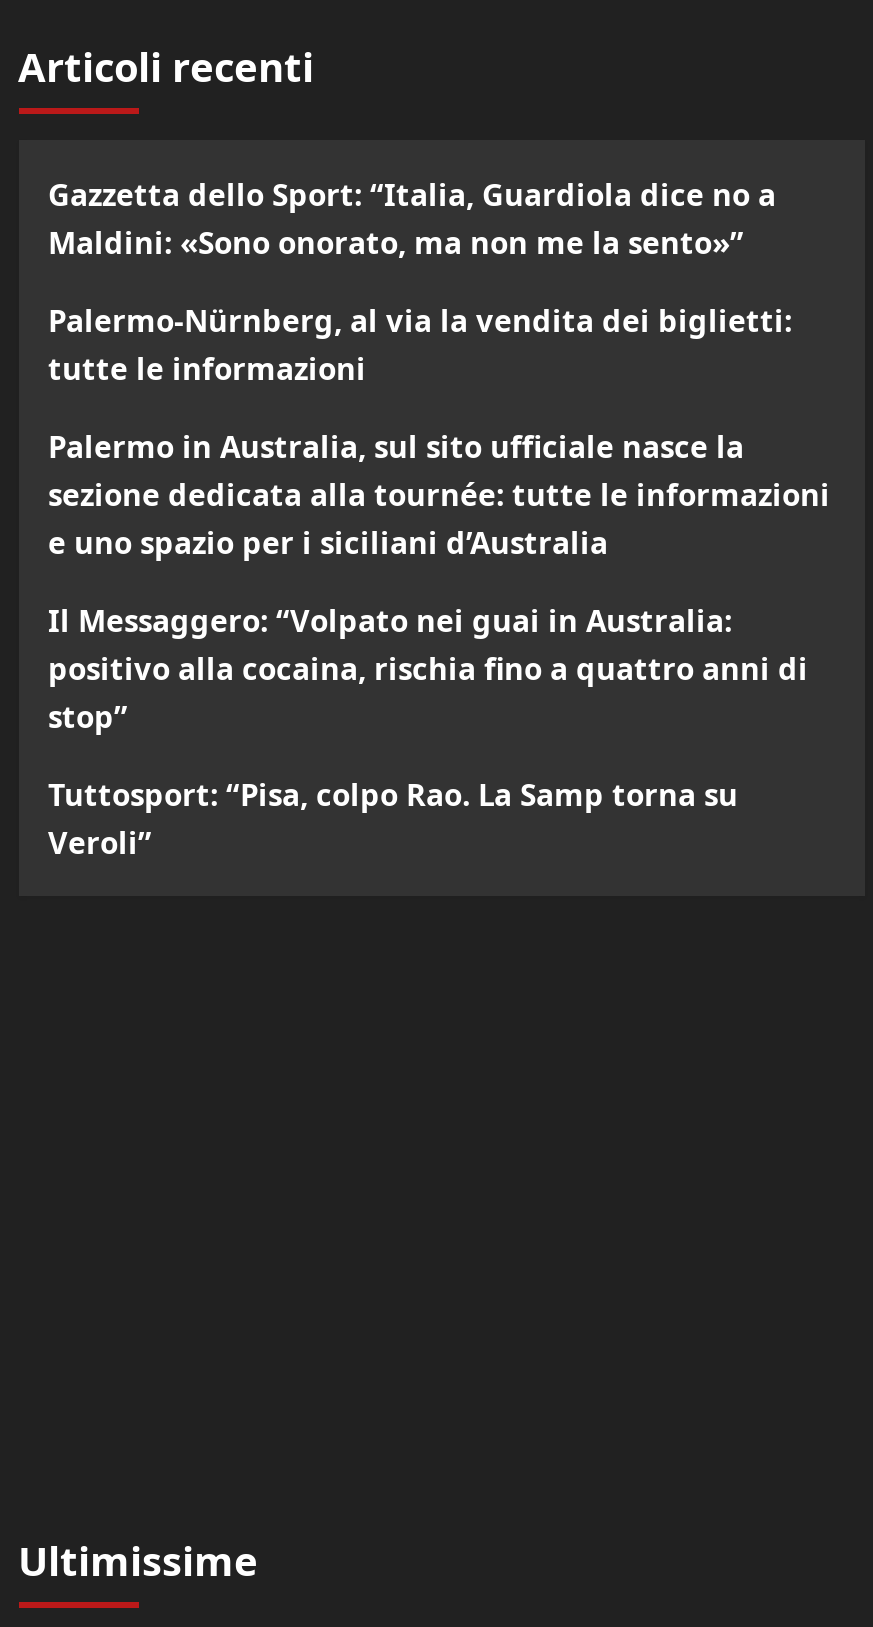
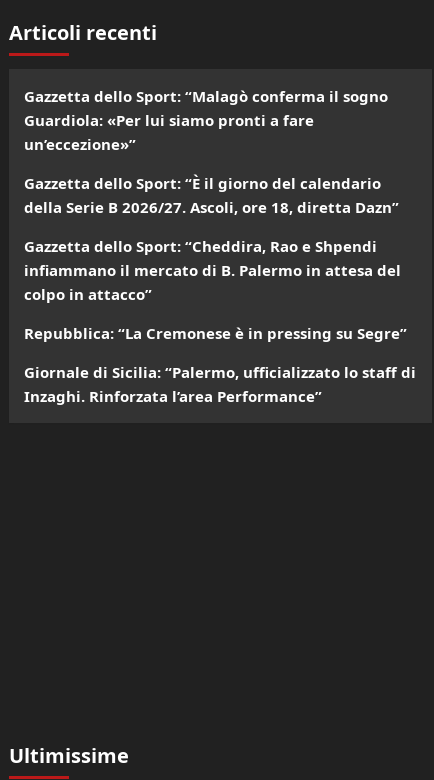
- Gazzetta dello Sport: “Italia, Guardiola dice no a
- Maldini: «Sono onorato, ma non me la sento»”
+ Gazzetta dello Sport: “Malagò conferma il sogno
+ Guardiola: «Per lui siamo pronti a fare
+ un’eccezione»”

- Palermo-Nürnberg, al via la vendita dei biglietti:
- tutte le informazioni
+ Gazzetta dello Sport: “È il giorno del calendario
+ della Serie B 2026/27. Ascoli, ore 18, diretta Dazn”

- Palermo in Australia, sul sito ufficiale nasce la
- sezione dedicata alla tournée: tutte le informazioni
- e uno spazio per i siciliani d’Australia
+ Gazzetta dello Sport: “Cheddira, Rao e Shpendi
+ infiammano il mercato di B. Palermo in attesa del
+ colpo in attacco”

- Il Messaggero: “Volpato nei guai in Australia:
- positivo alla cocaina, rischia fino a quattro anni di
- stop”
+ Repubblica: “La Cremonese è in pressing su Segre”

- Tuttosport: “Pisa, colpo Rao. La Samp torna su
- Veroli”
+ Giornale di Sicilia: “Palermo, ufficializzato lo staff di
+ Inzaghi. Rinforzata l’area Performance”
